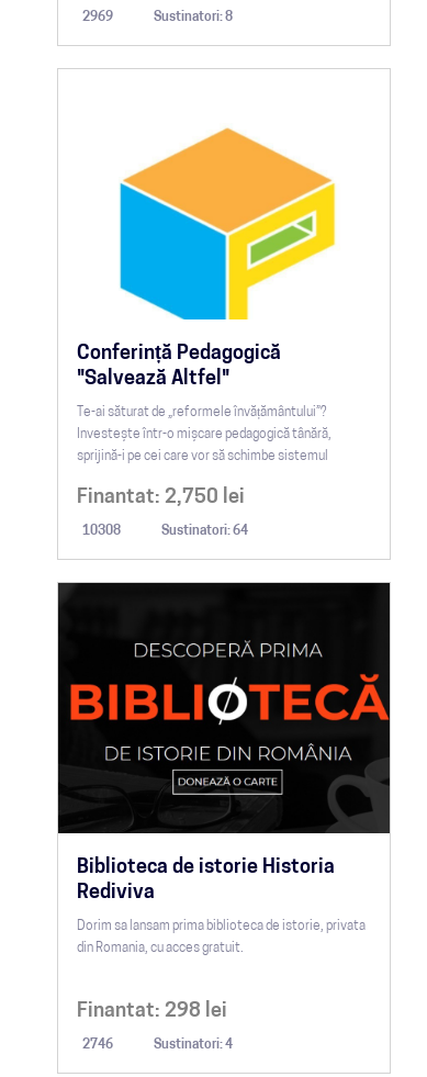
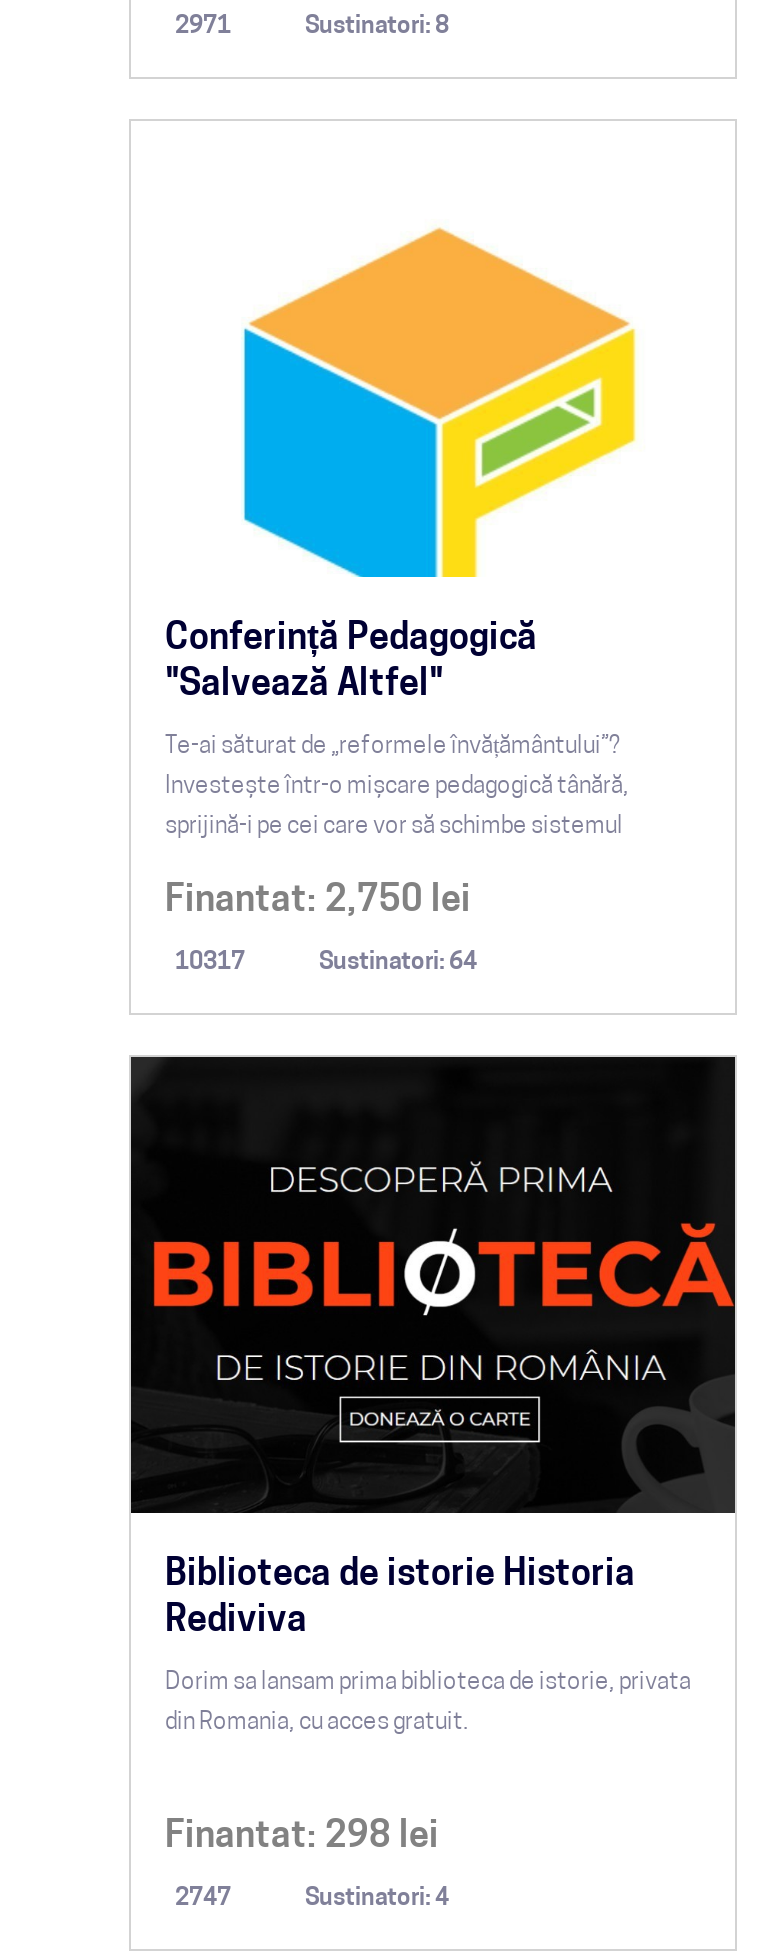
- 2969
+ 2971

- 10308
+ 10317

- 2746
+ 2747
